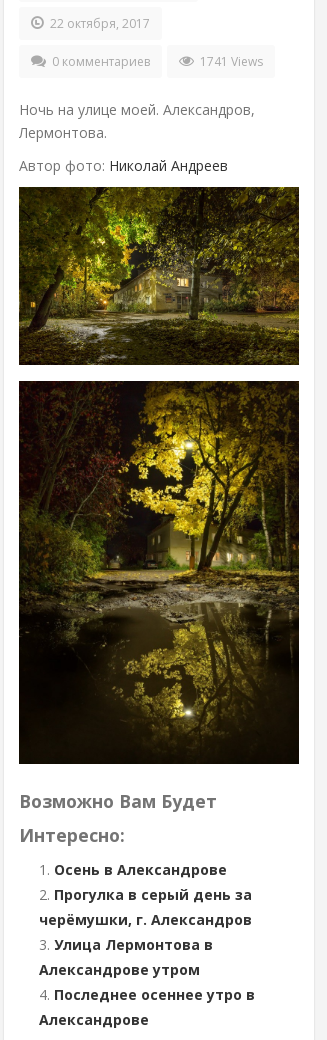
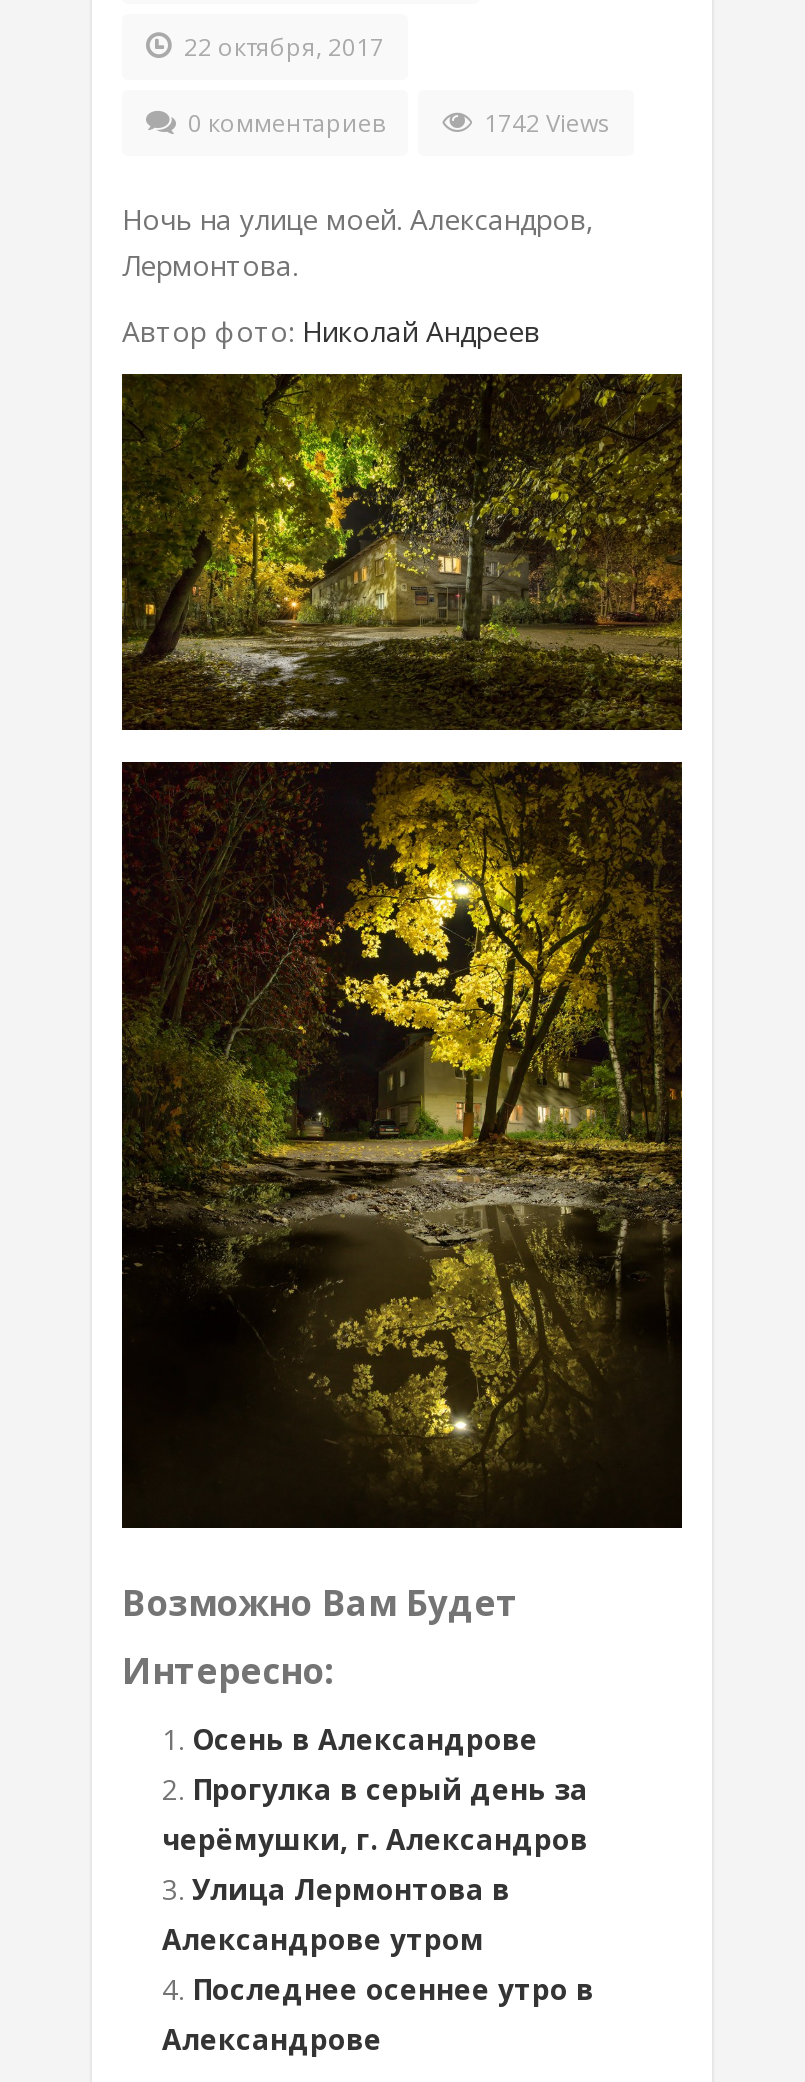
- 1741 Views
+ 1742 Views
